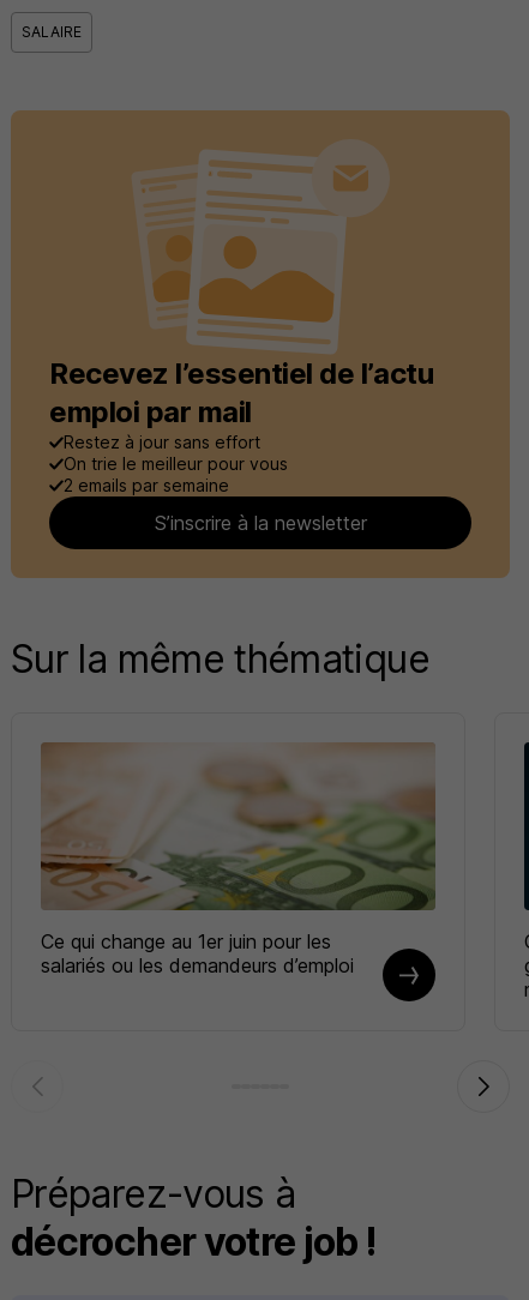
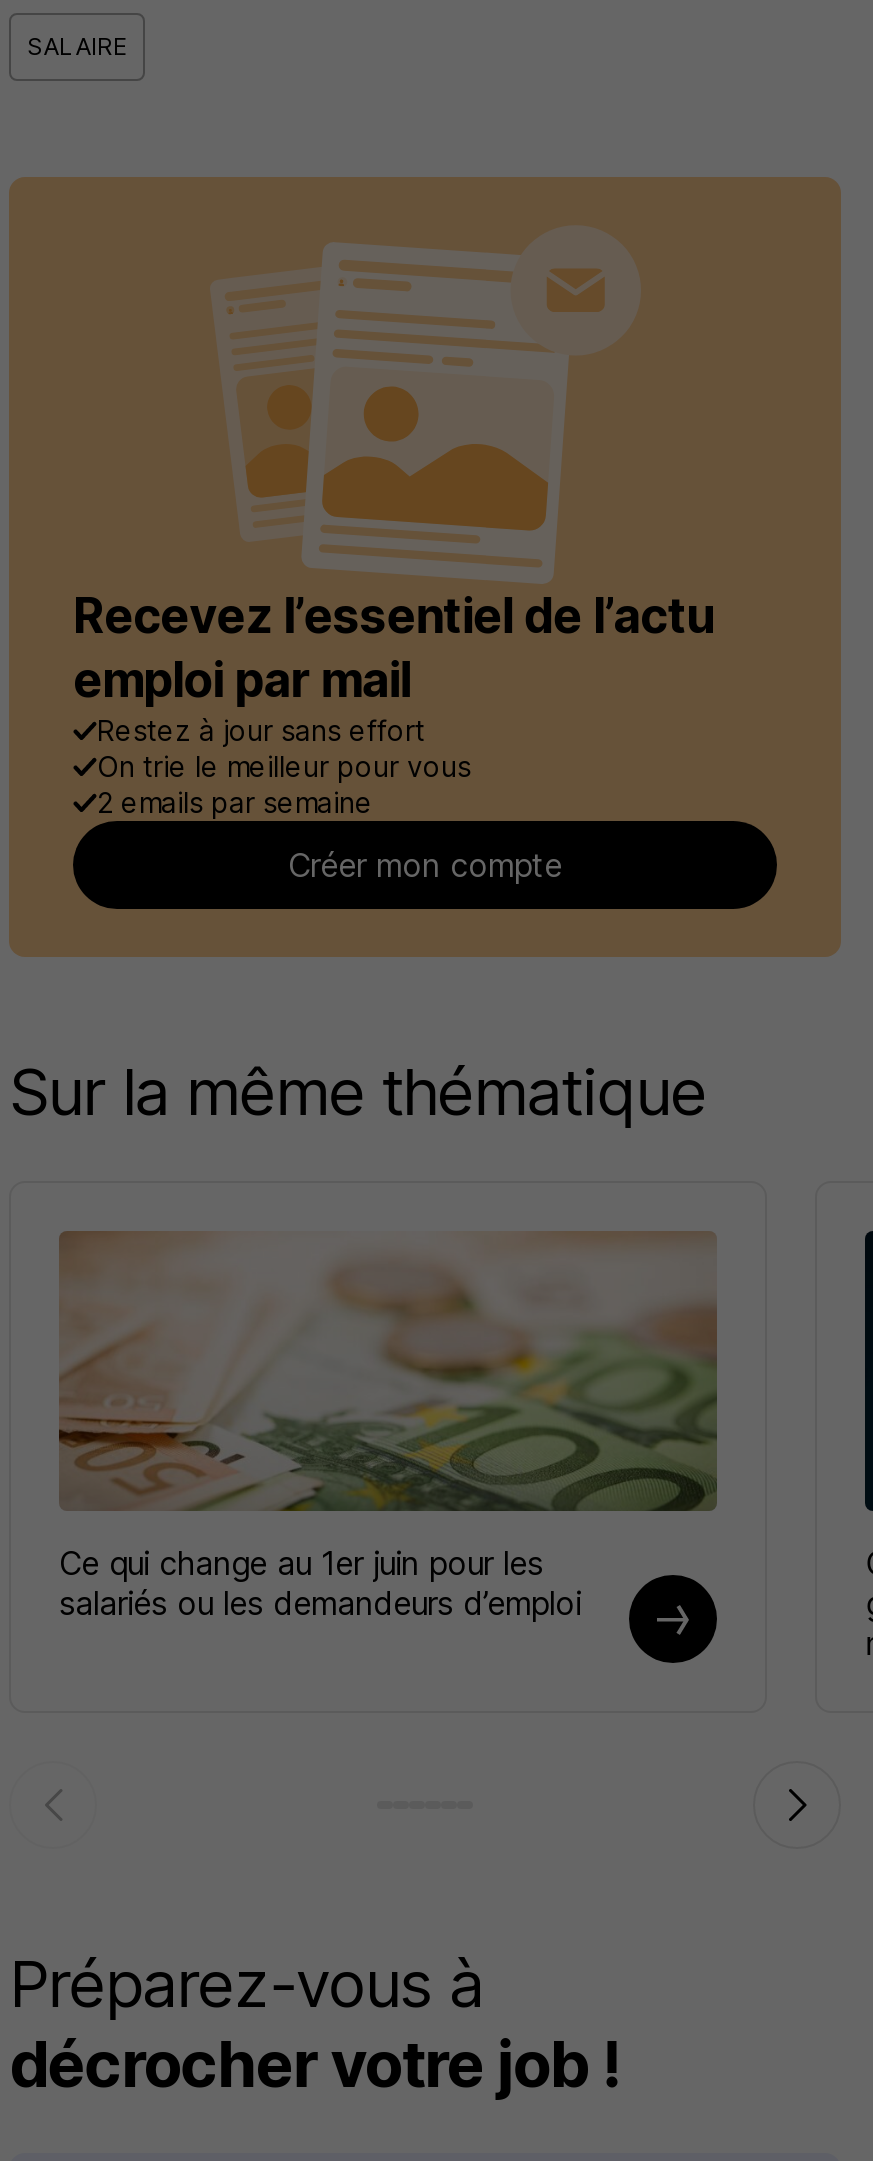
- S’inscrire à la newsletter
+ Créer mon compte
